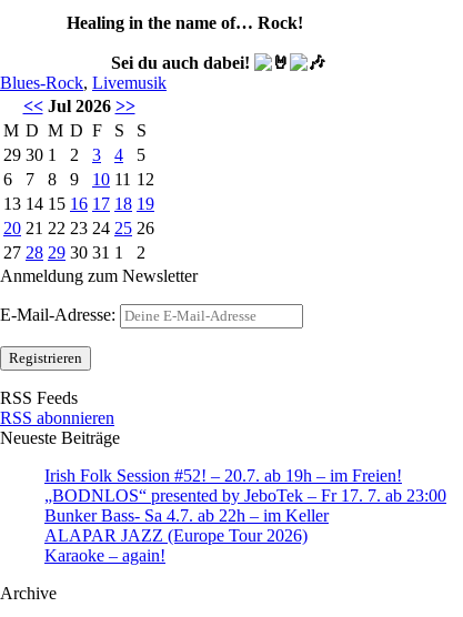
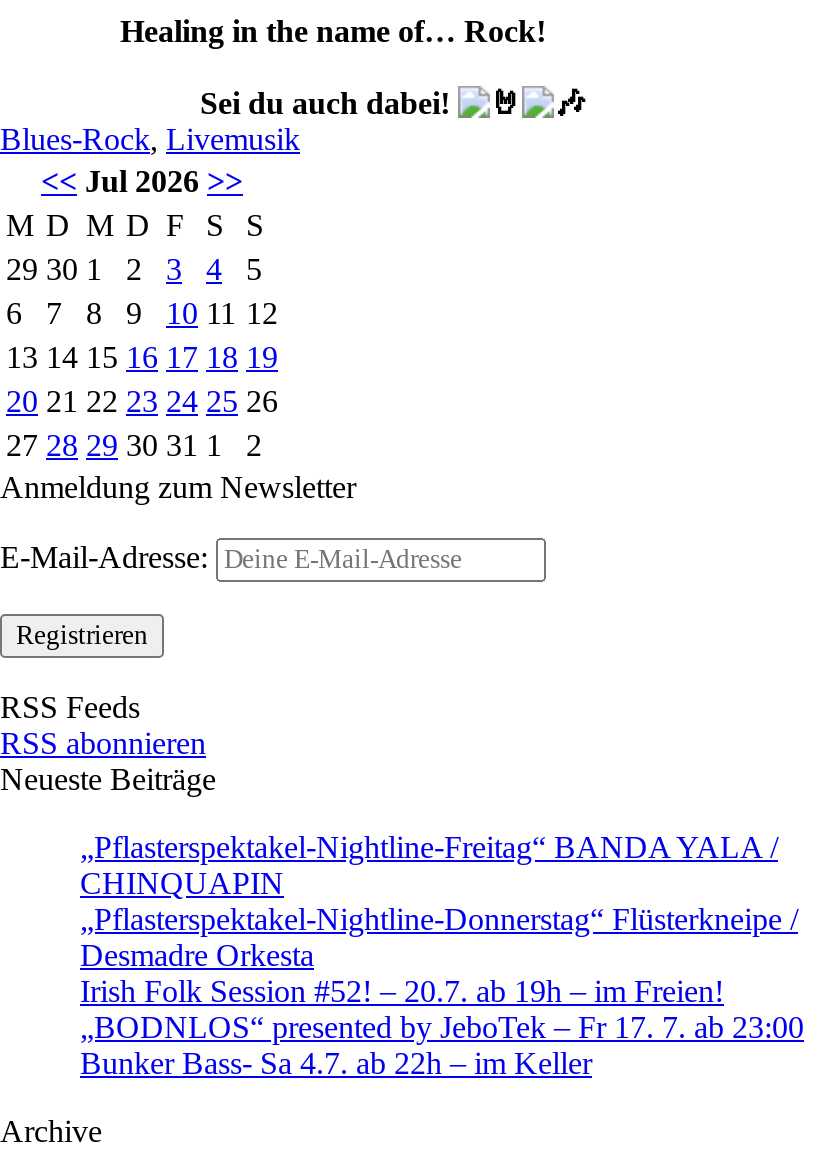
+ „Pflasterspektakel-Nightline-Freitag“ BANDA YALA /
+ CHINQUAPIN
+ „Pflasterspektakel-Nightline-Donnerstag“ Flüsterkneipe /
+ Desmadre Orkesta

moved down: Irish Folk Session #52! – 20.7. ab 19h – im Freien! | „BODNLOS“ presented by JeboTek – Fr 17. 7. ab 23:00 | Bunker Bass- Sa 4.7. ab 22h – im Keller

- ALAPAR JAZZ (Europe Tour 2026)
- Karaoke – again!
